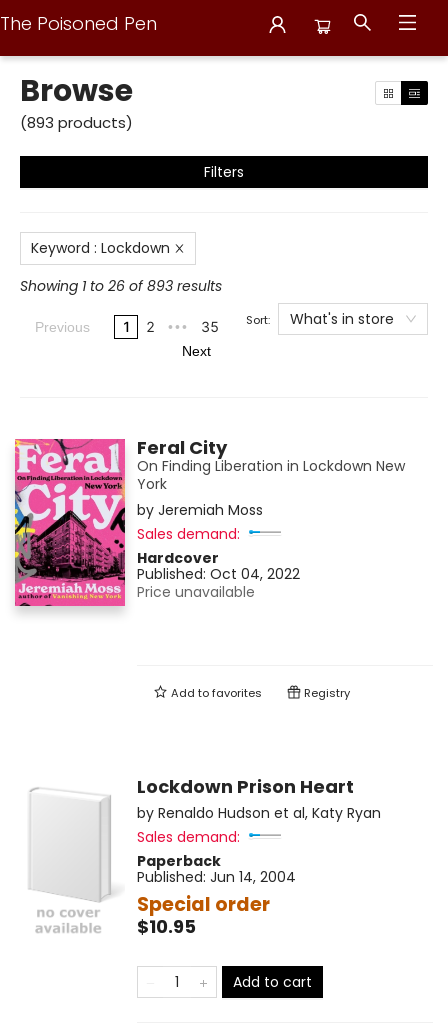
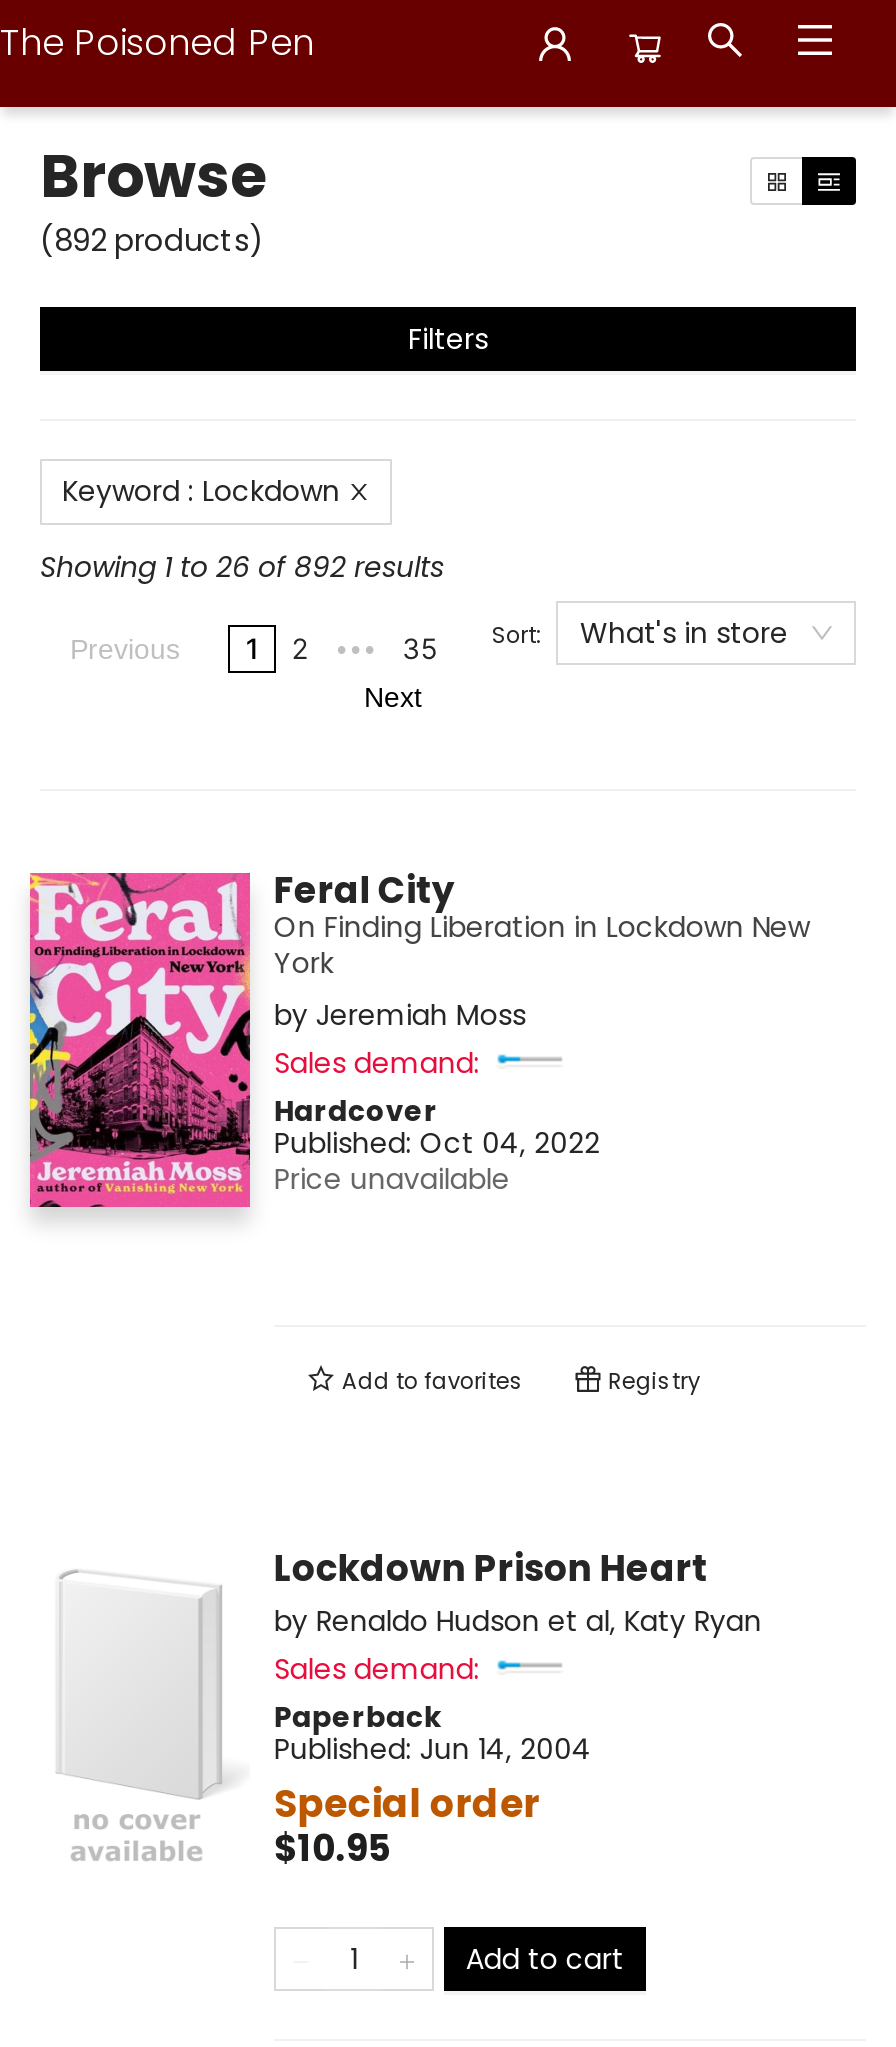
- (893 products)
+ (892 products)

- Showing 1 to 26 of 893 results
+ Showing 1 to 26 of 892 results
